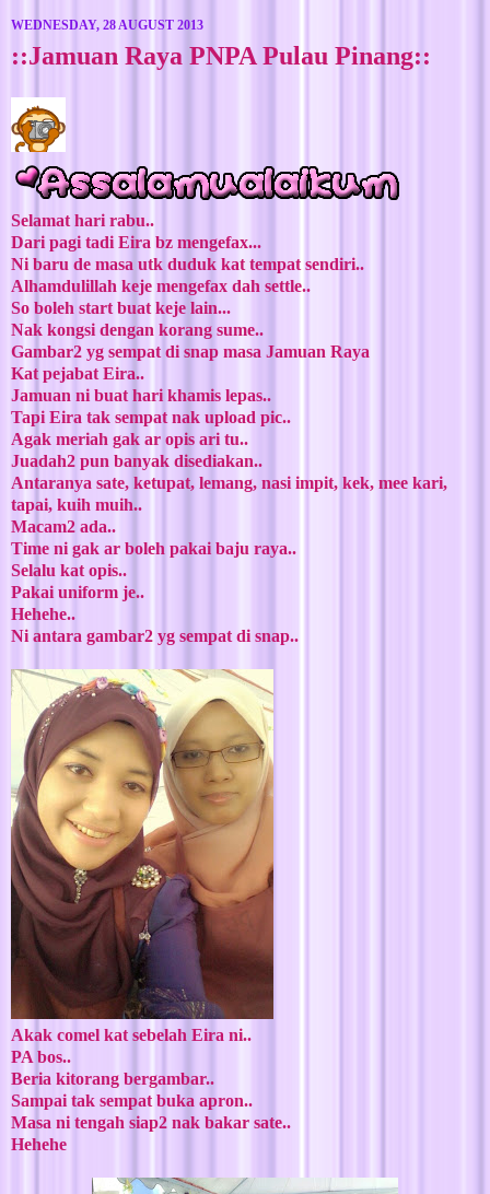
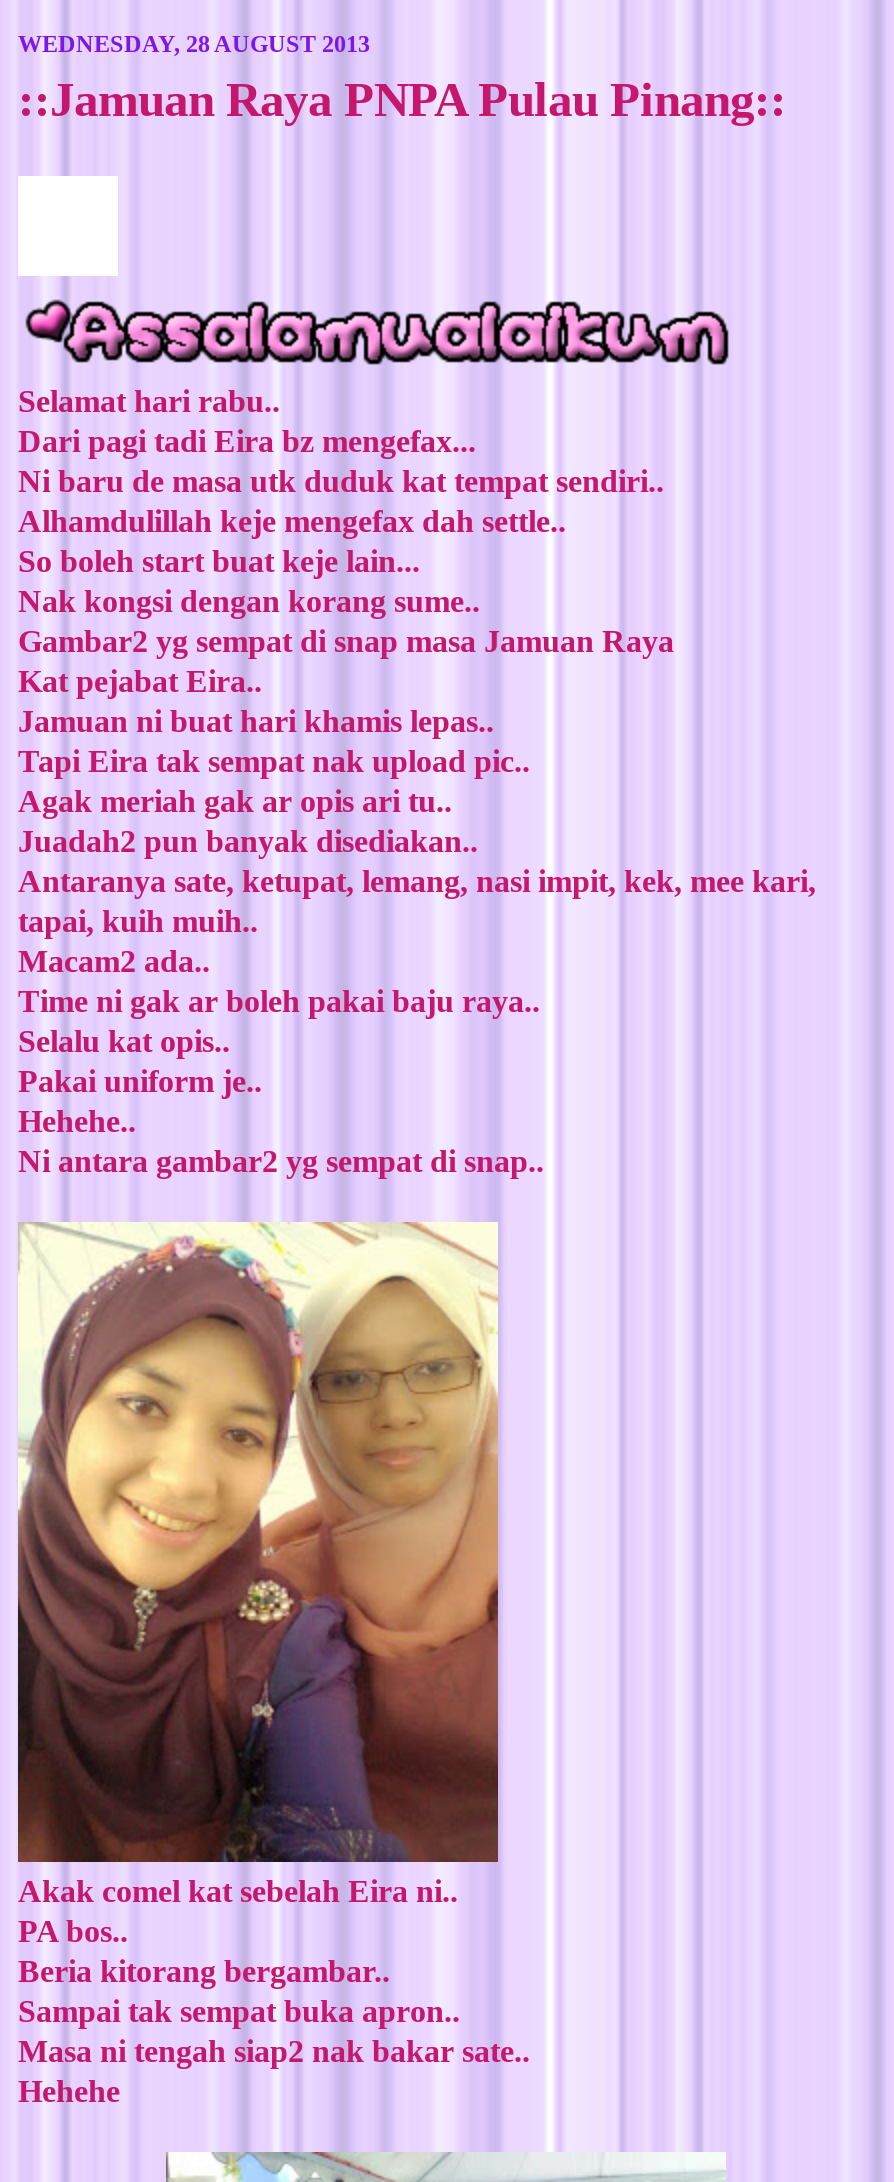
- [image]
